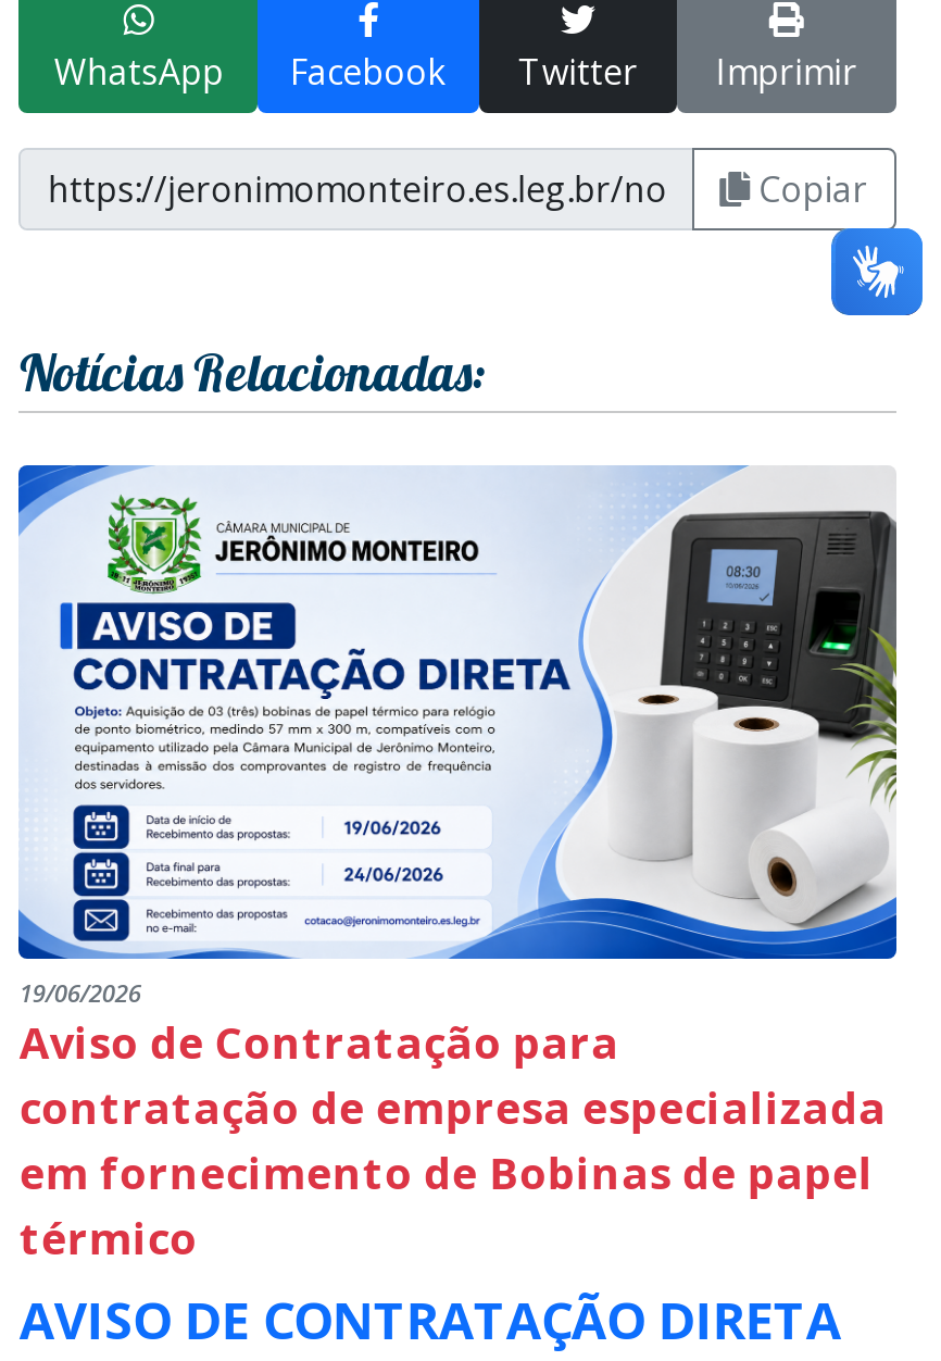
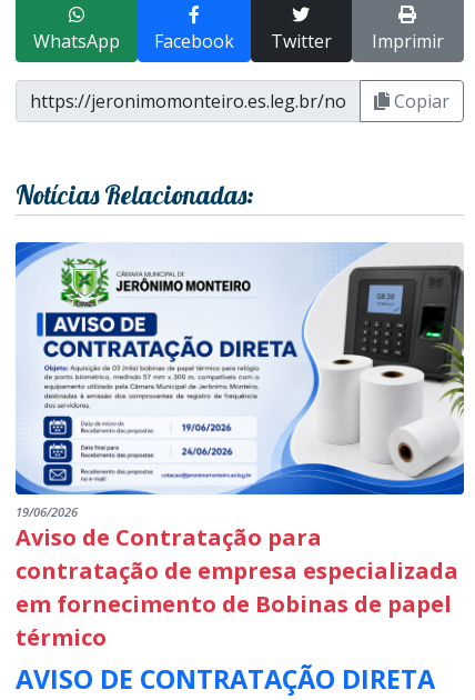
- [image]
